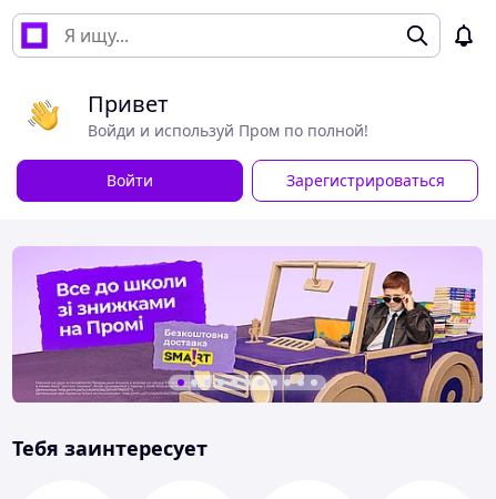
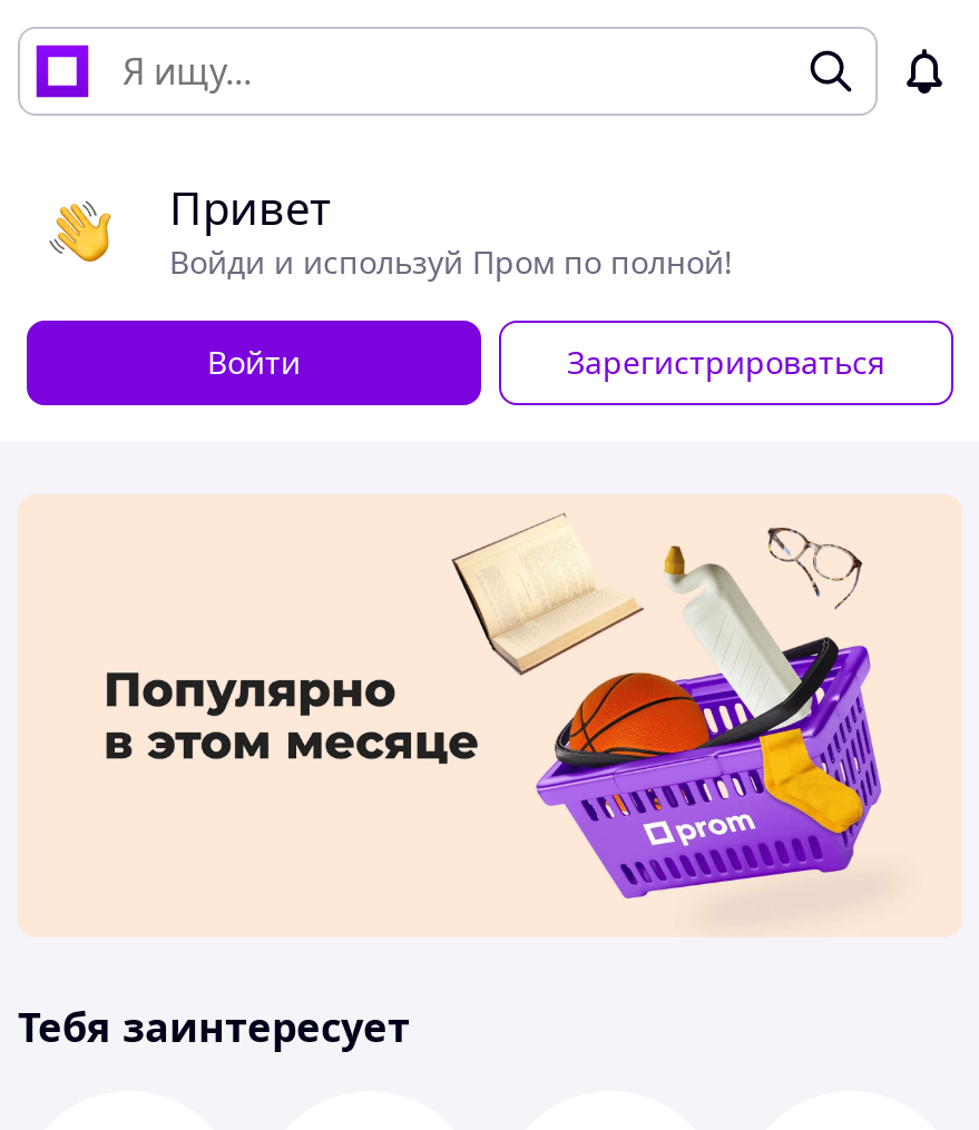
- [image]
+ [image]
